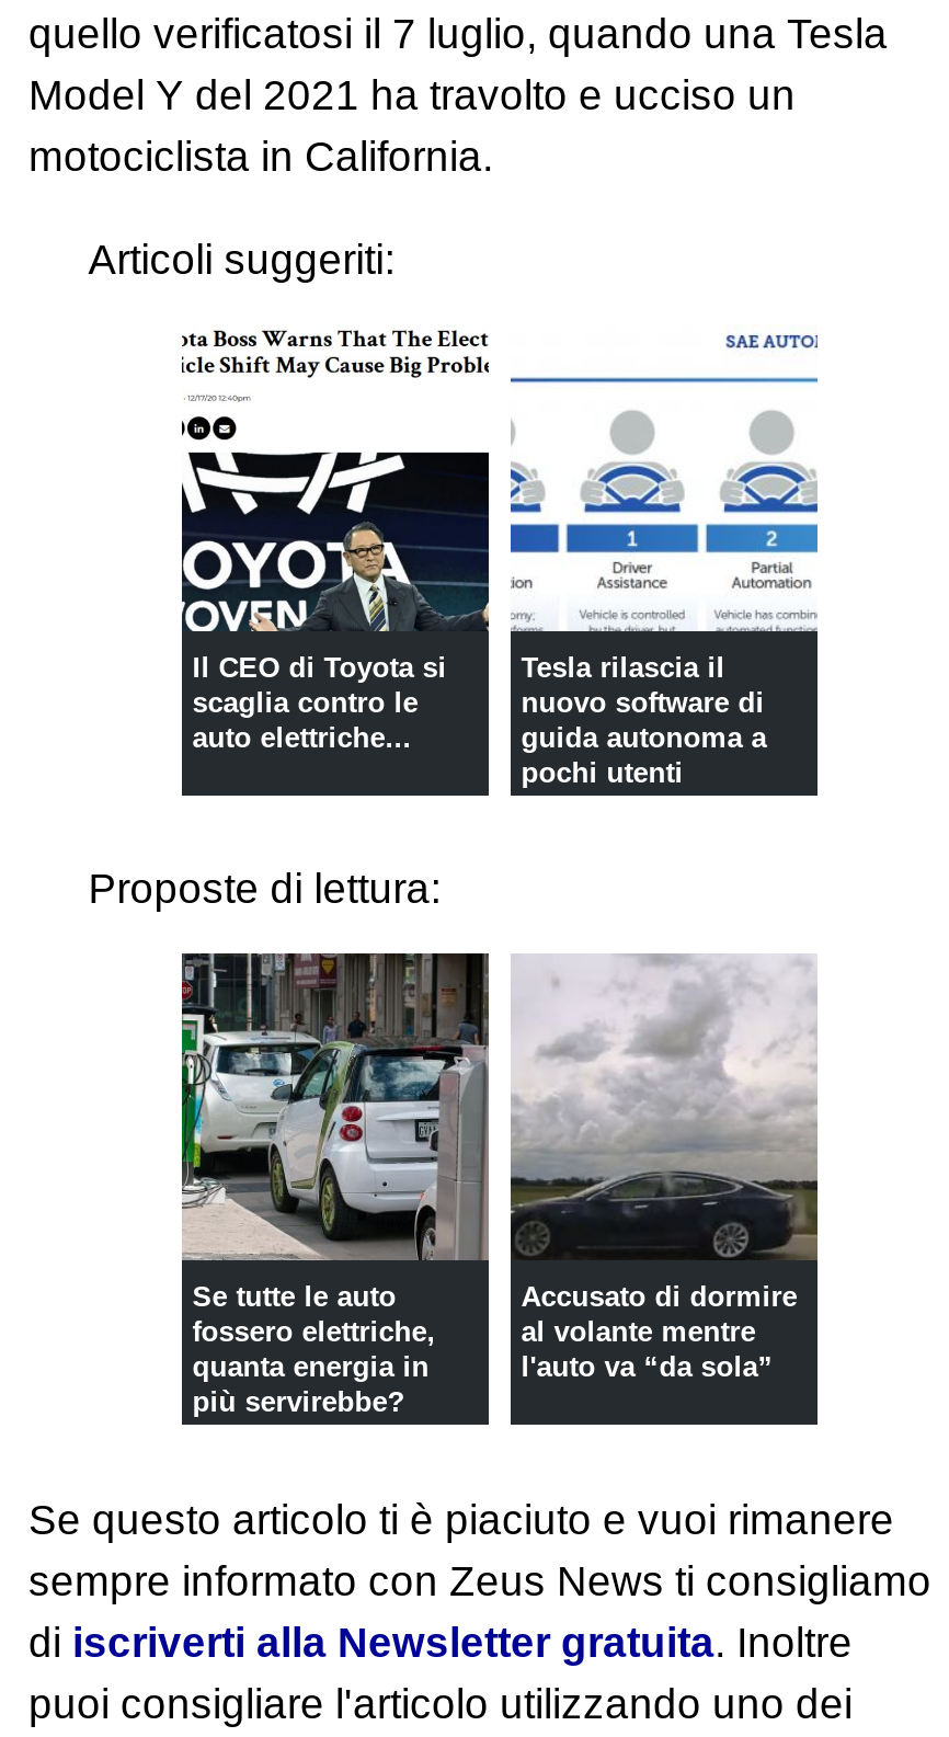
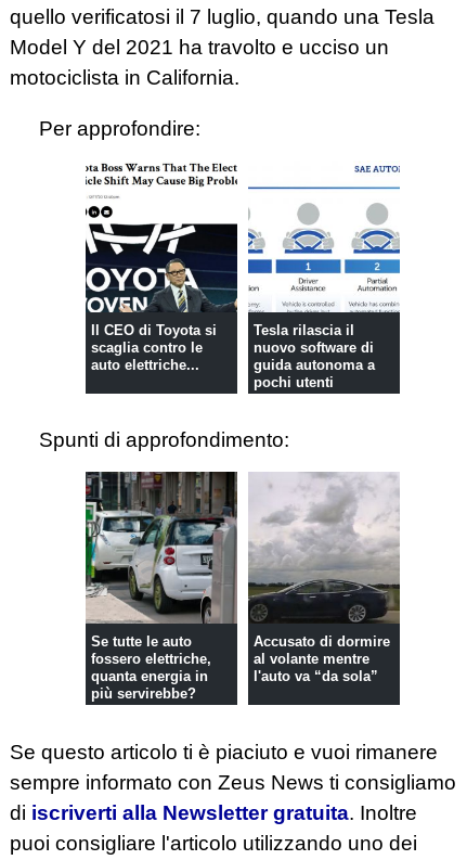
- Articoli suggeriti:
+ Per approfondire:

- Proposte di lettura:
+ Spunti di approfondimento:
